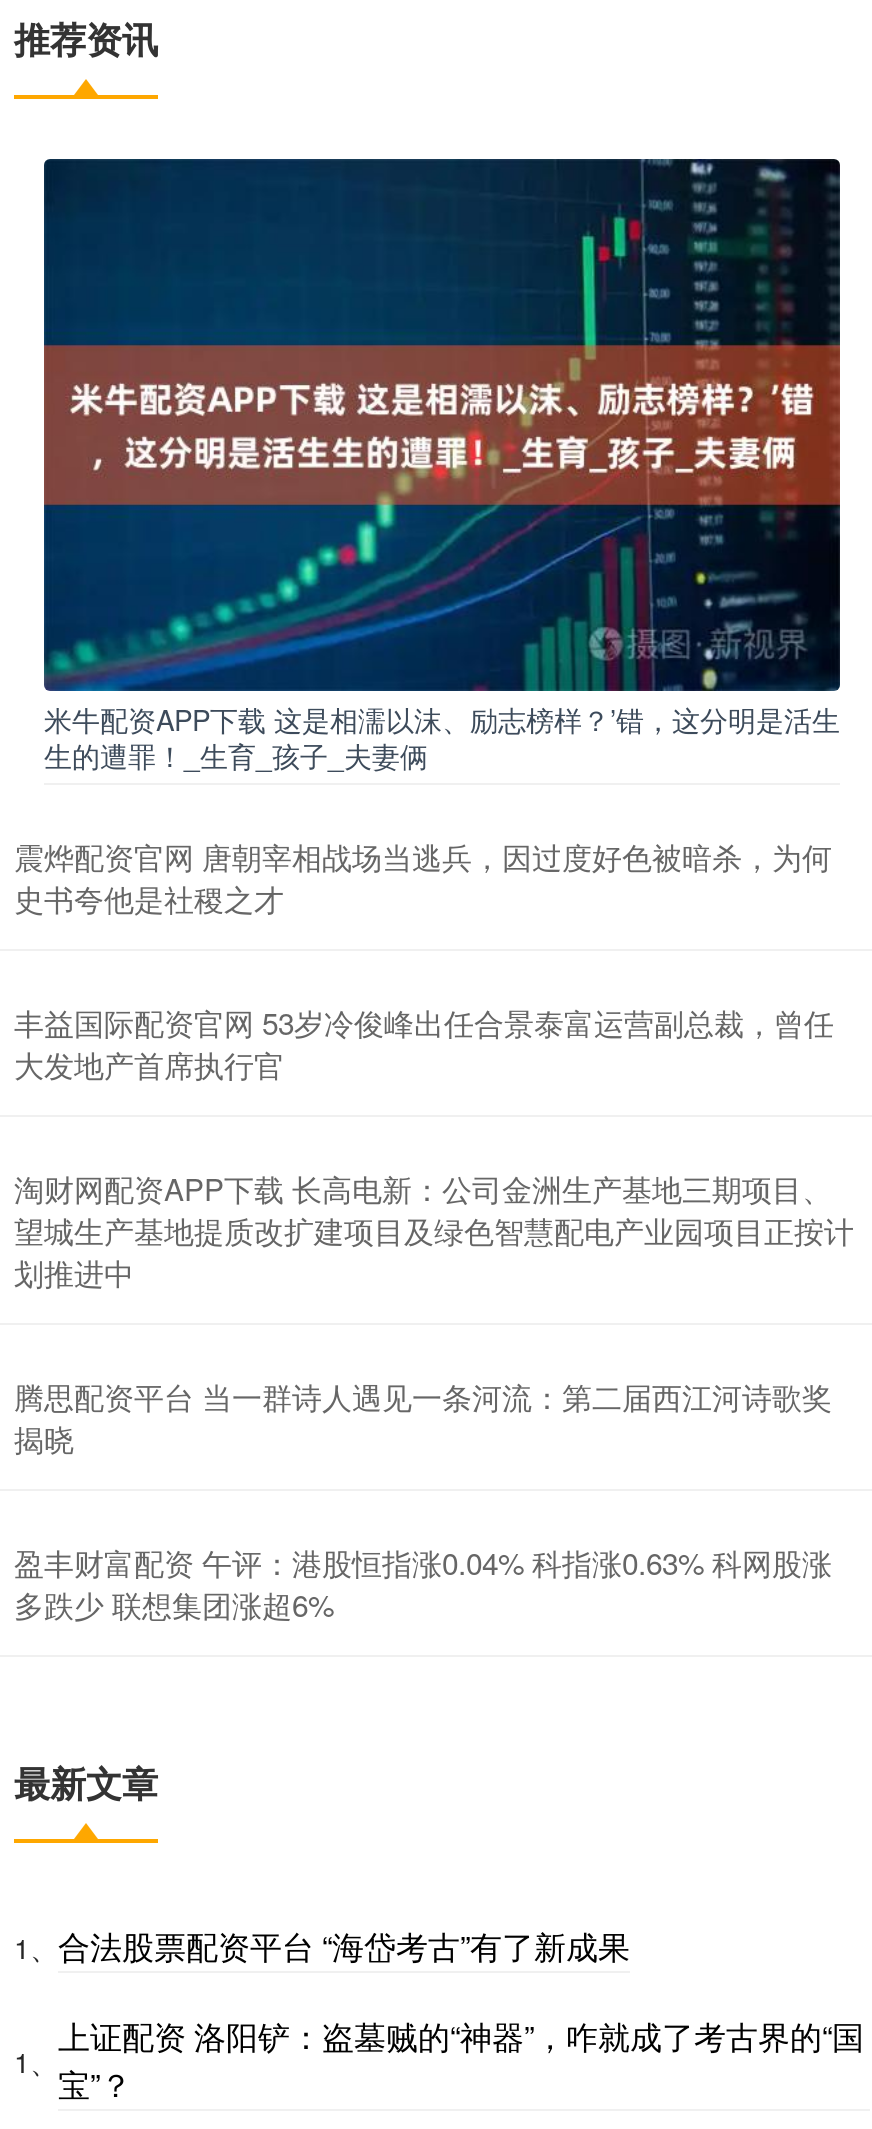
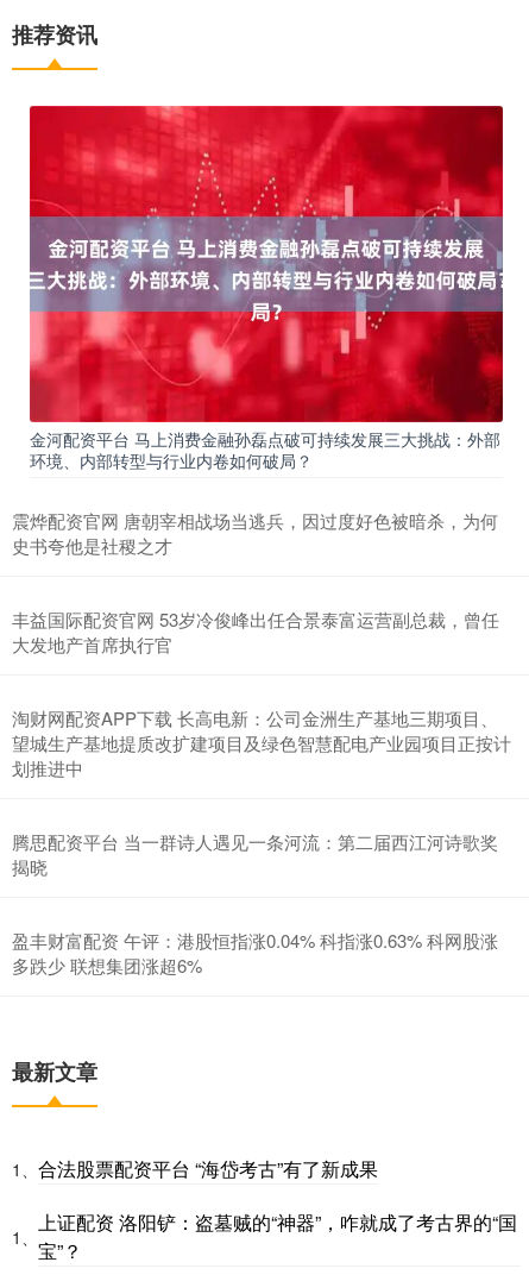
- [image]
- 米牛配资APP下载 这是相濡以沫、励志榜样？’错，这分明是活生
- 生的遭罪！_生育_孩子_夫妻俩
+ [image]
+ 金河配资平台 马上消费金融孙磊点破可持续发展三大挑战：外部
+ 环境、内部转型与行业内卷如何破局？
